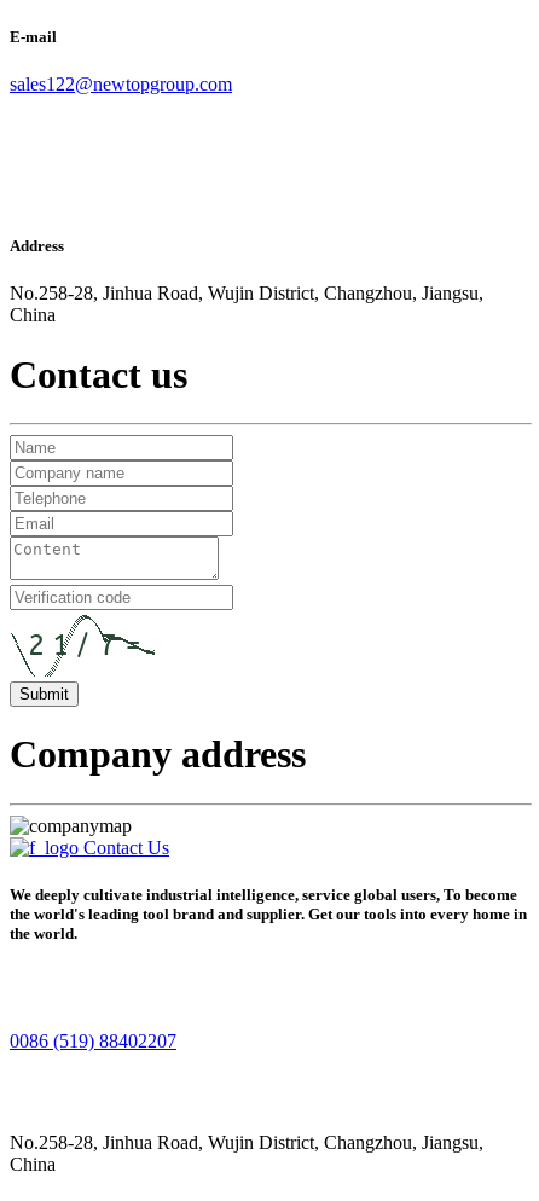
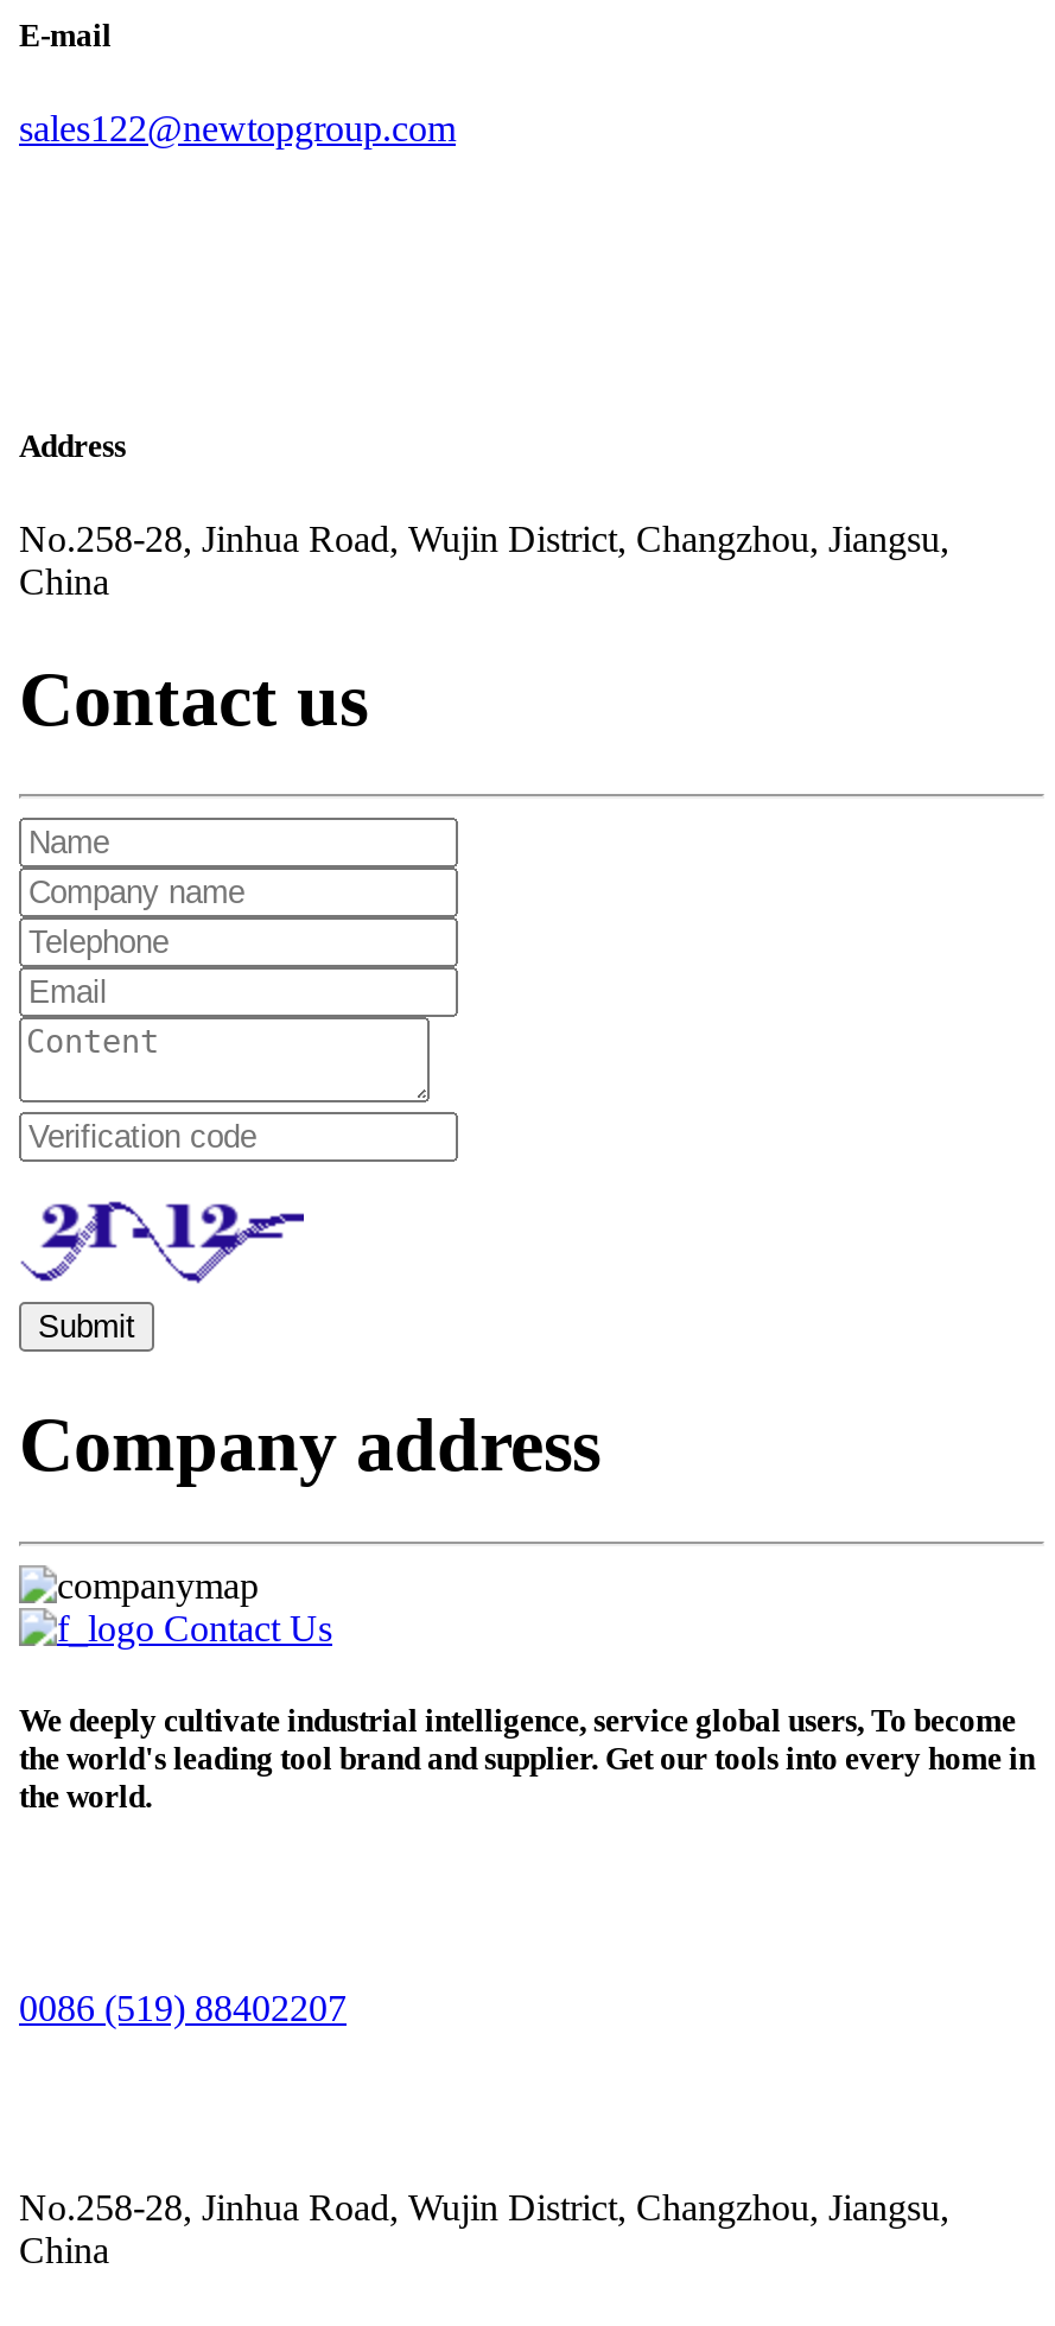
- [image]
+ [image]
